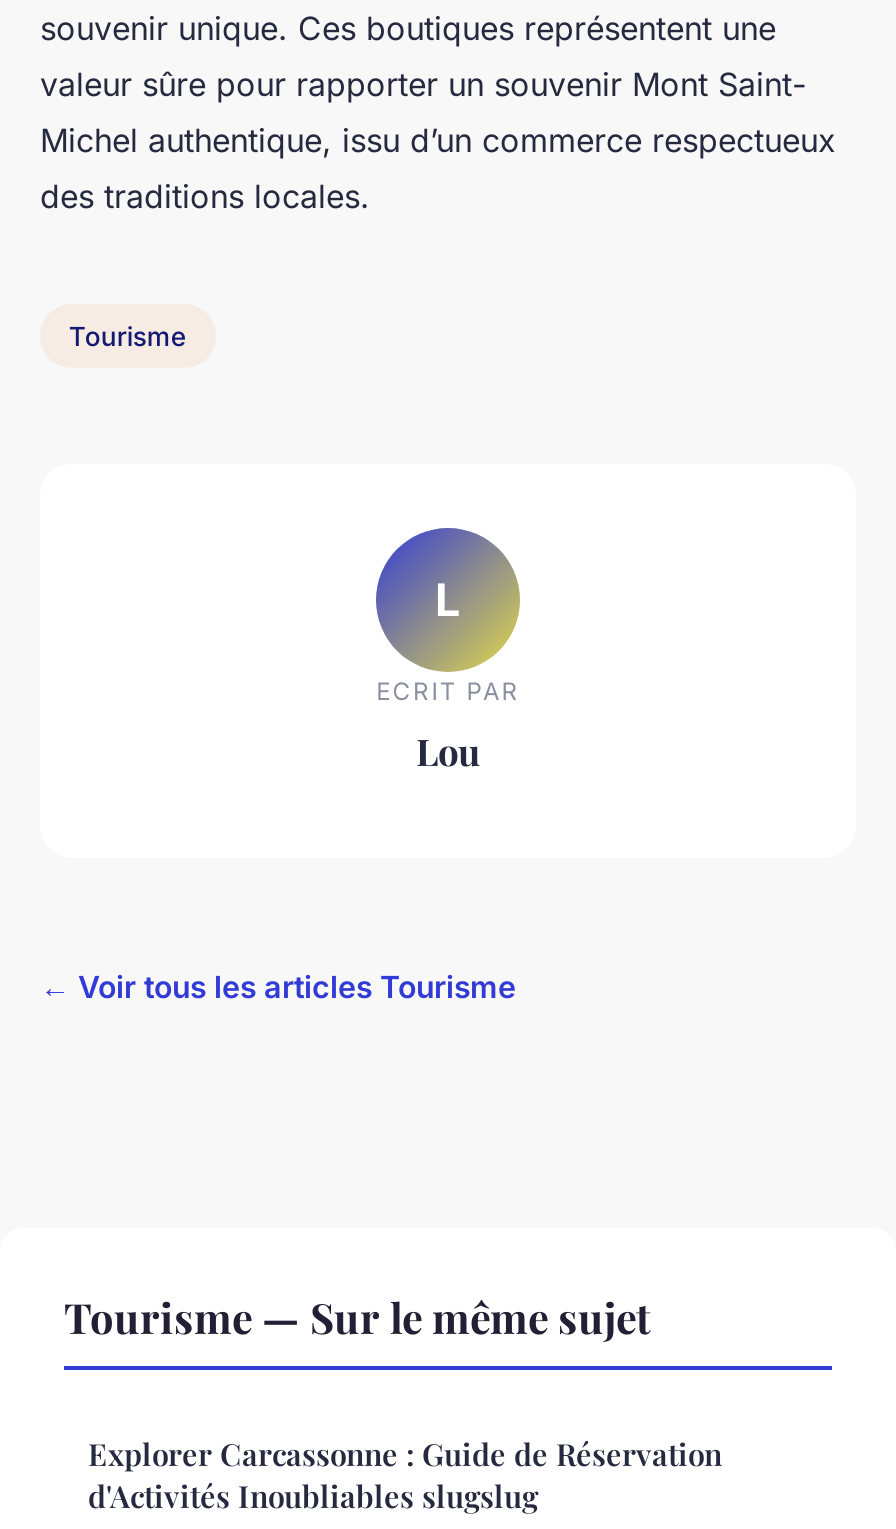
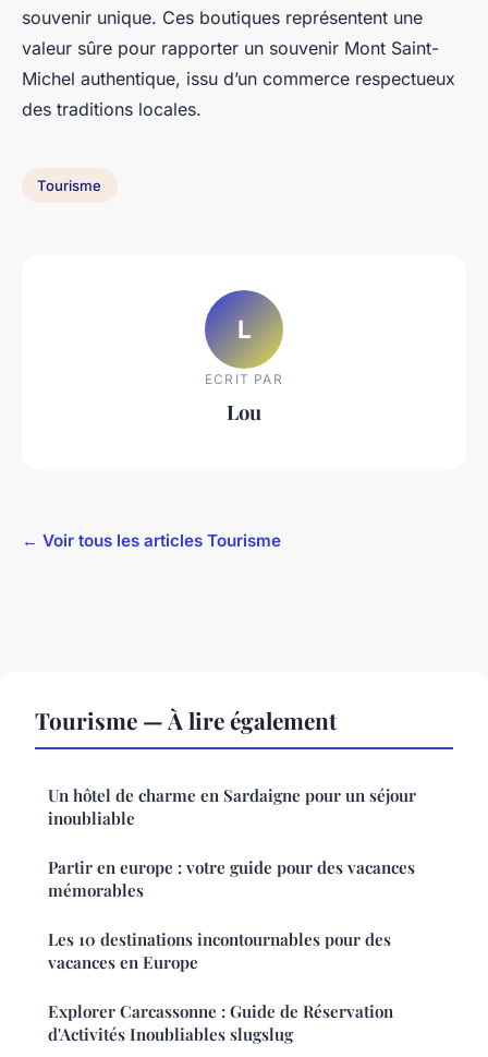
- Tourisme — Sur le même sujet
+ Tourisme — À lire également
+ Un hôtel de charme en Sardaigne pour un séjour
+ inoubliable
+ Partir en europe : votre guide pour des vacances
+ mémorables
+ Les 10 destinations incontournables pour des
+ vacances en Europe
